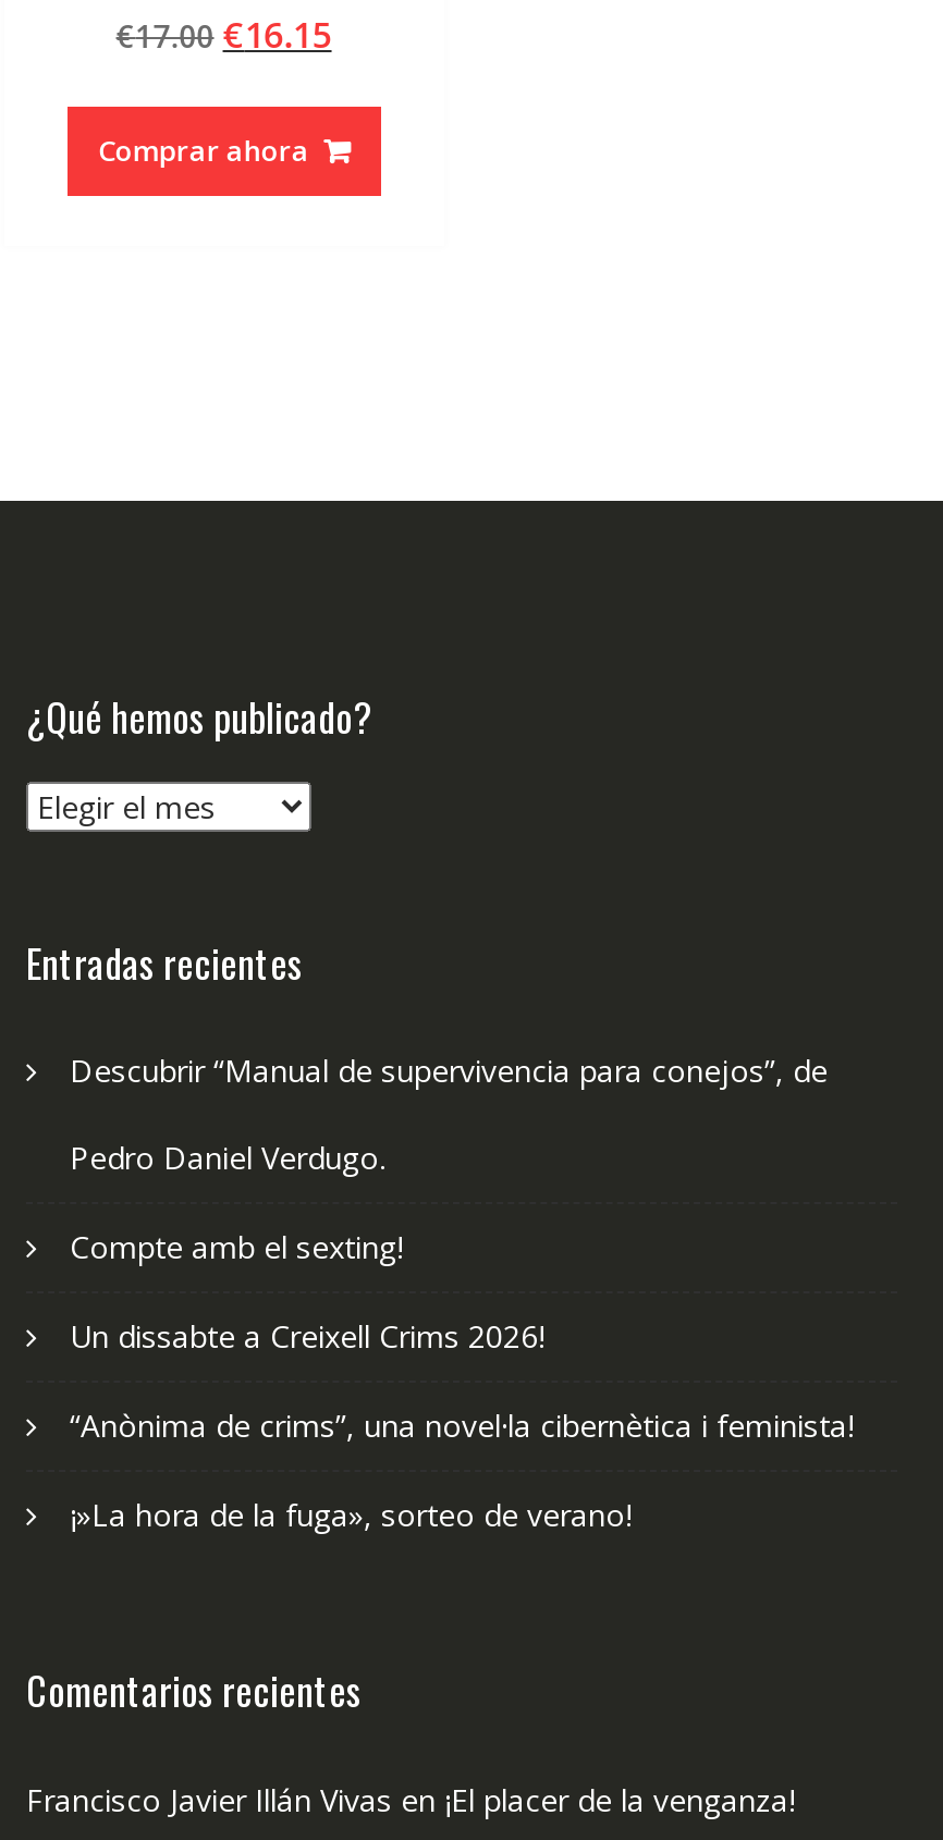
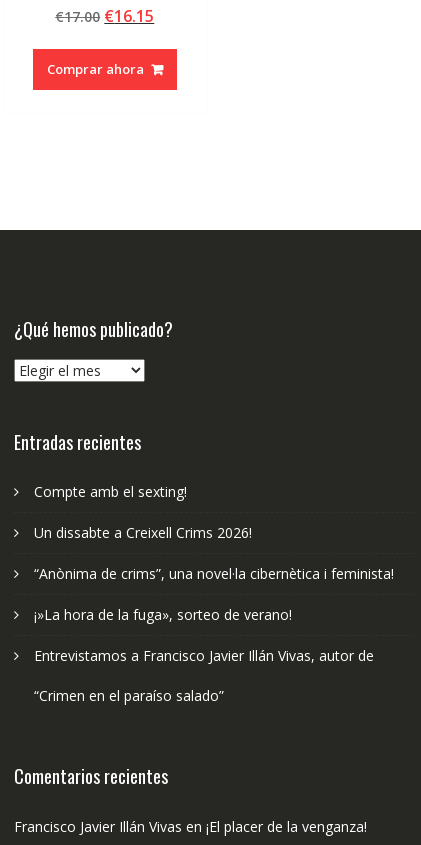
- Descubrir “Manual de supervivencia para conejos”, de
- Pedro Daniel Verdugo.

moved up: Compte amb el sexting! | Un dissabte a Creixell Crims 2026! | “Anònima de crims”, una novel·la cibernètica i feminista! | ¡»La hora de la fuga», sorteo de verano!

+ Entrevistamos a Francisco Javier Illán Vivas, autor de
+ “Crimen en el paraíso salado”
